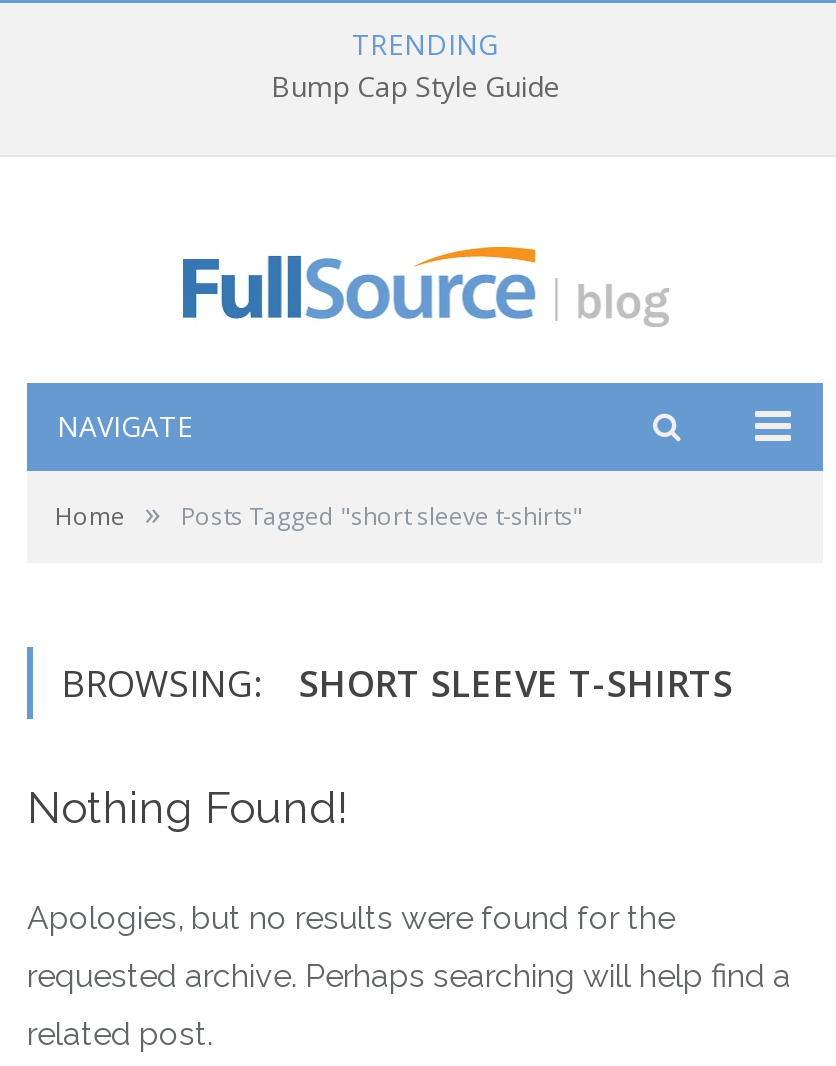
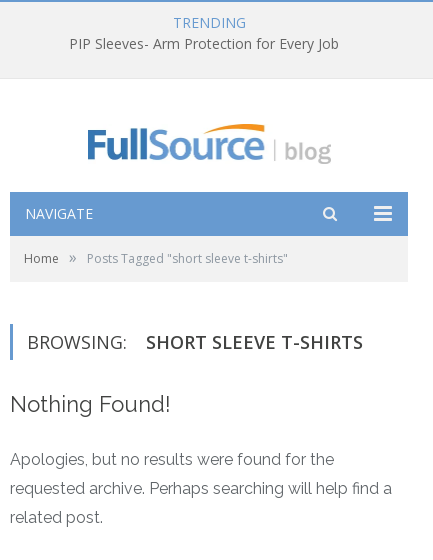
- Bump Cap Style Guide
+ PIP Sleeves- Arm Protection for Every Job
